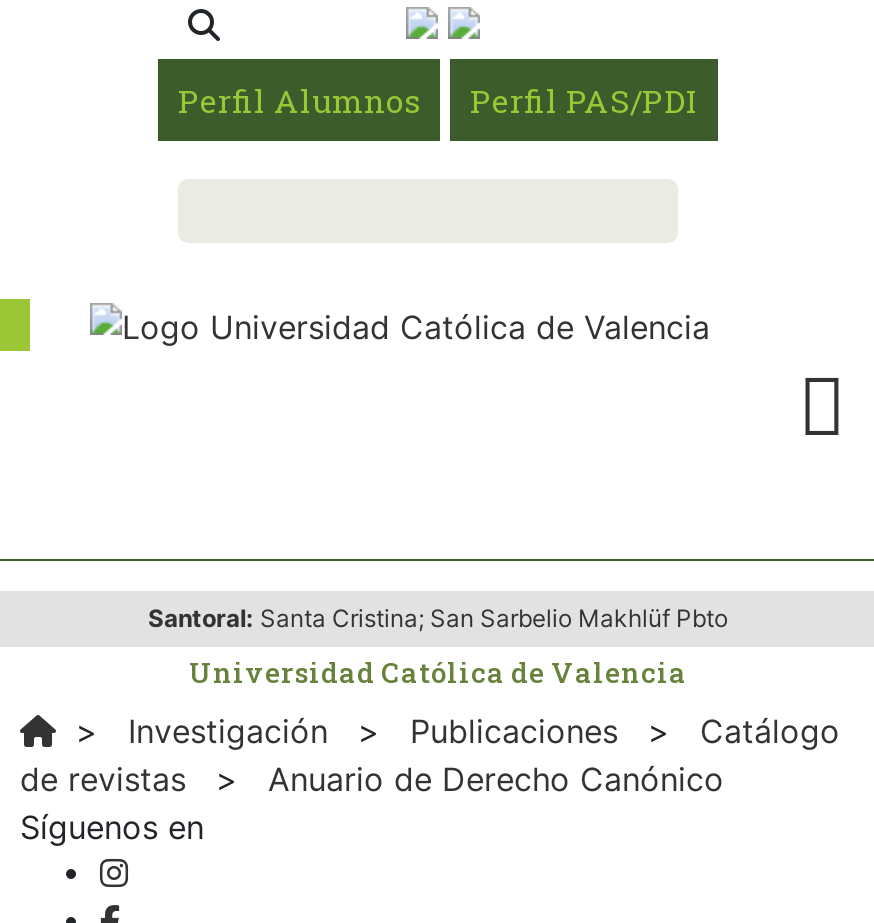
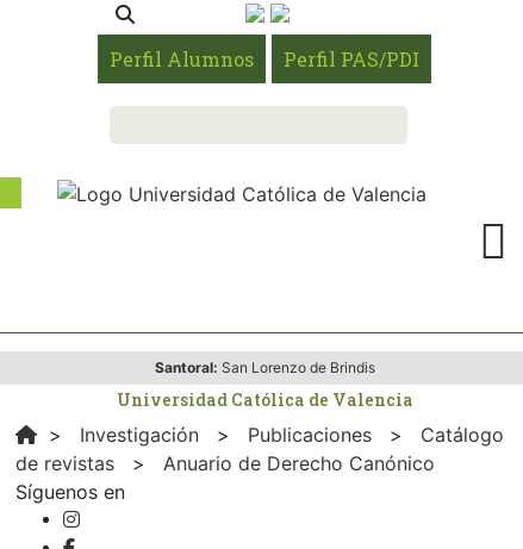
- Santoral: Santa Cristina; San Sarbelio Makhlüf Pbto
+ Santoral: San Lorenzo de Brindis
